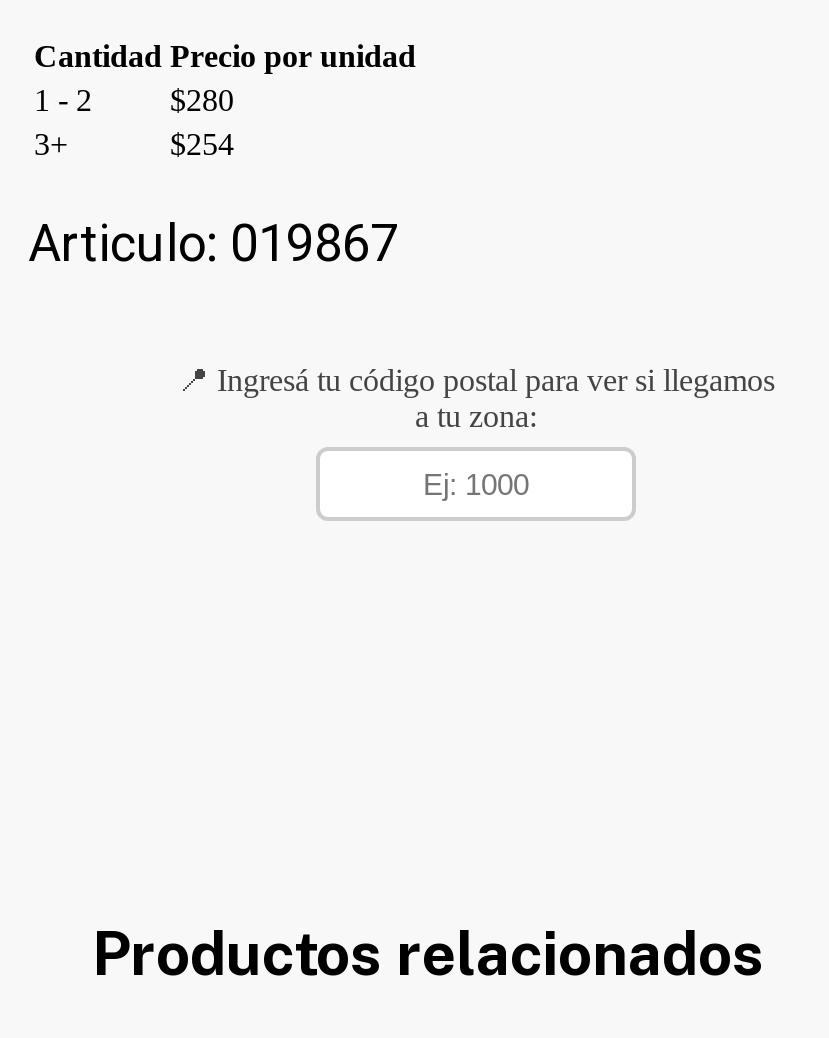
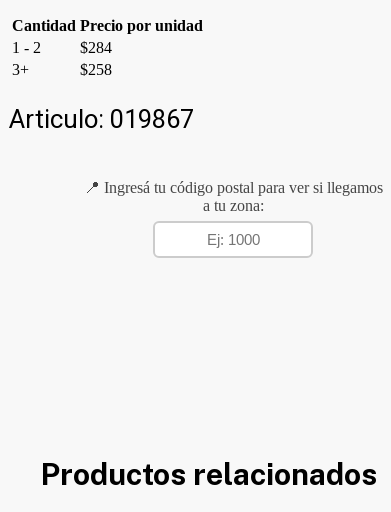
- $280
+ $284

- $254
+ $258
